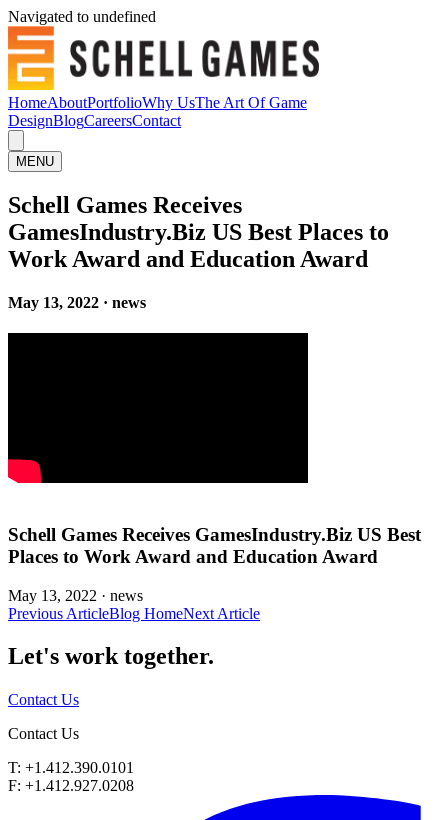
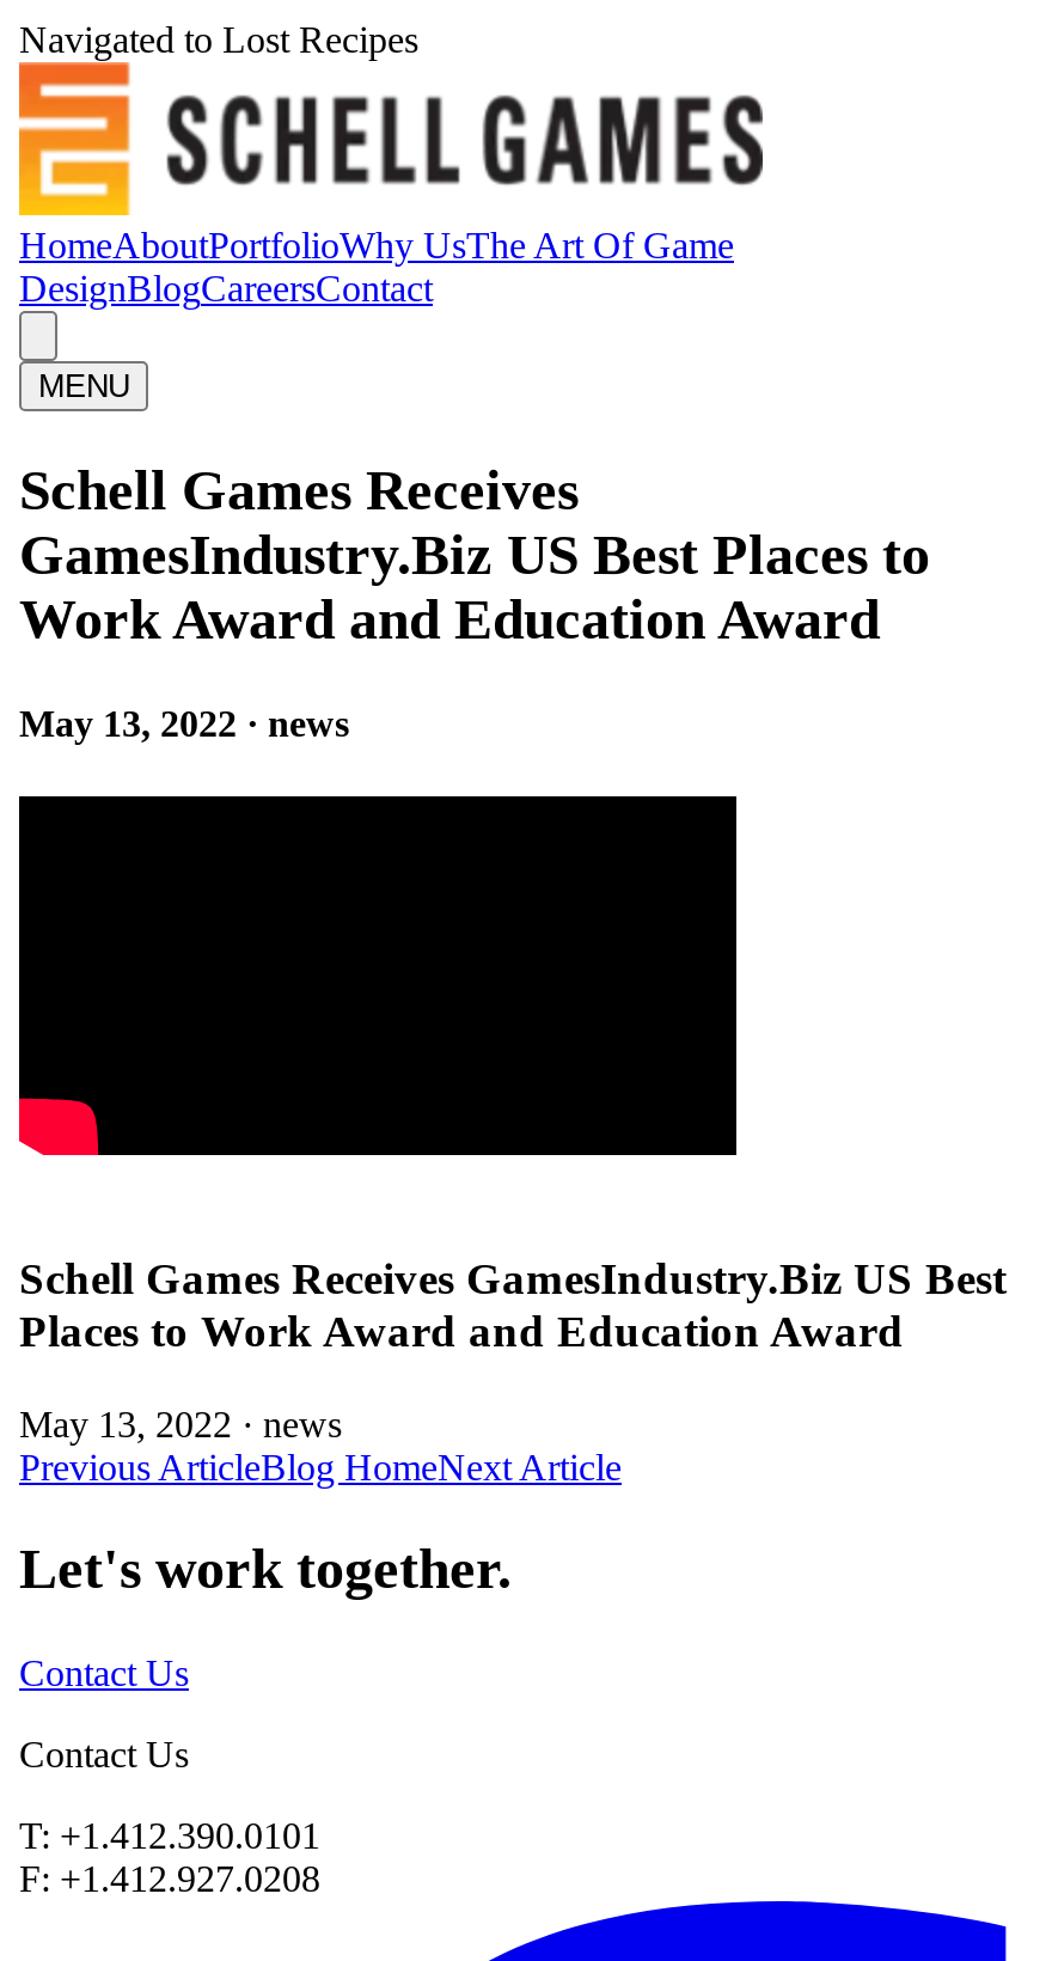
- Navigated to undefined
+ Navigated to Lost Recipes
